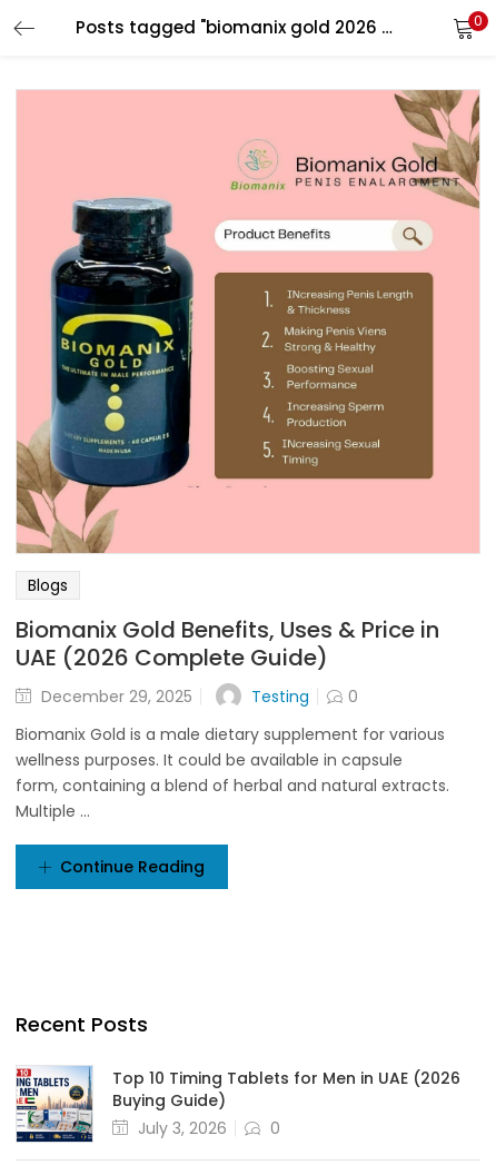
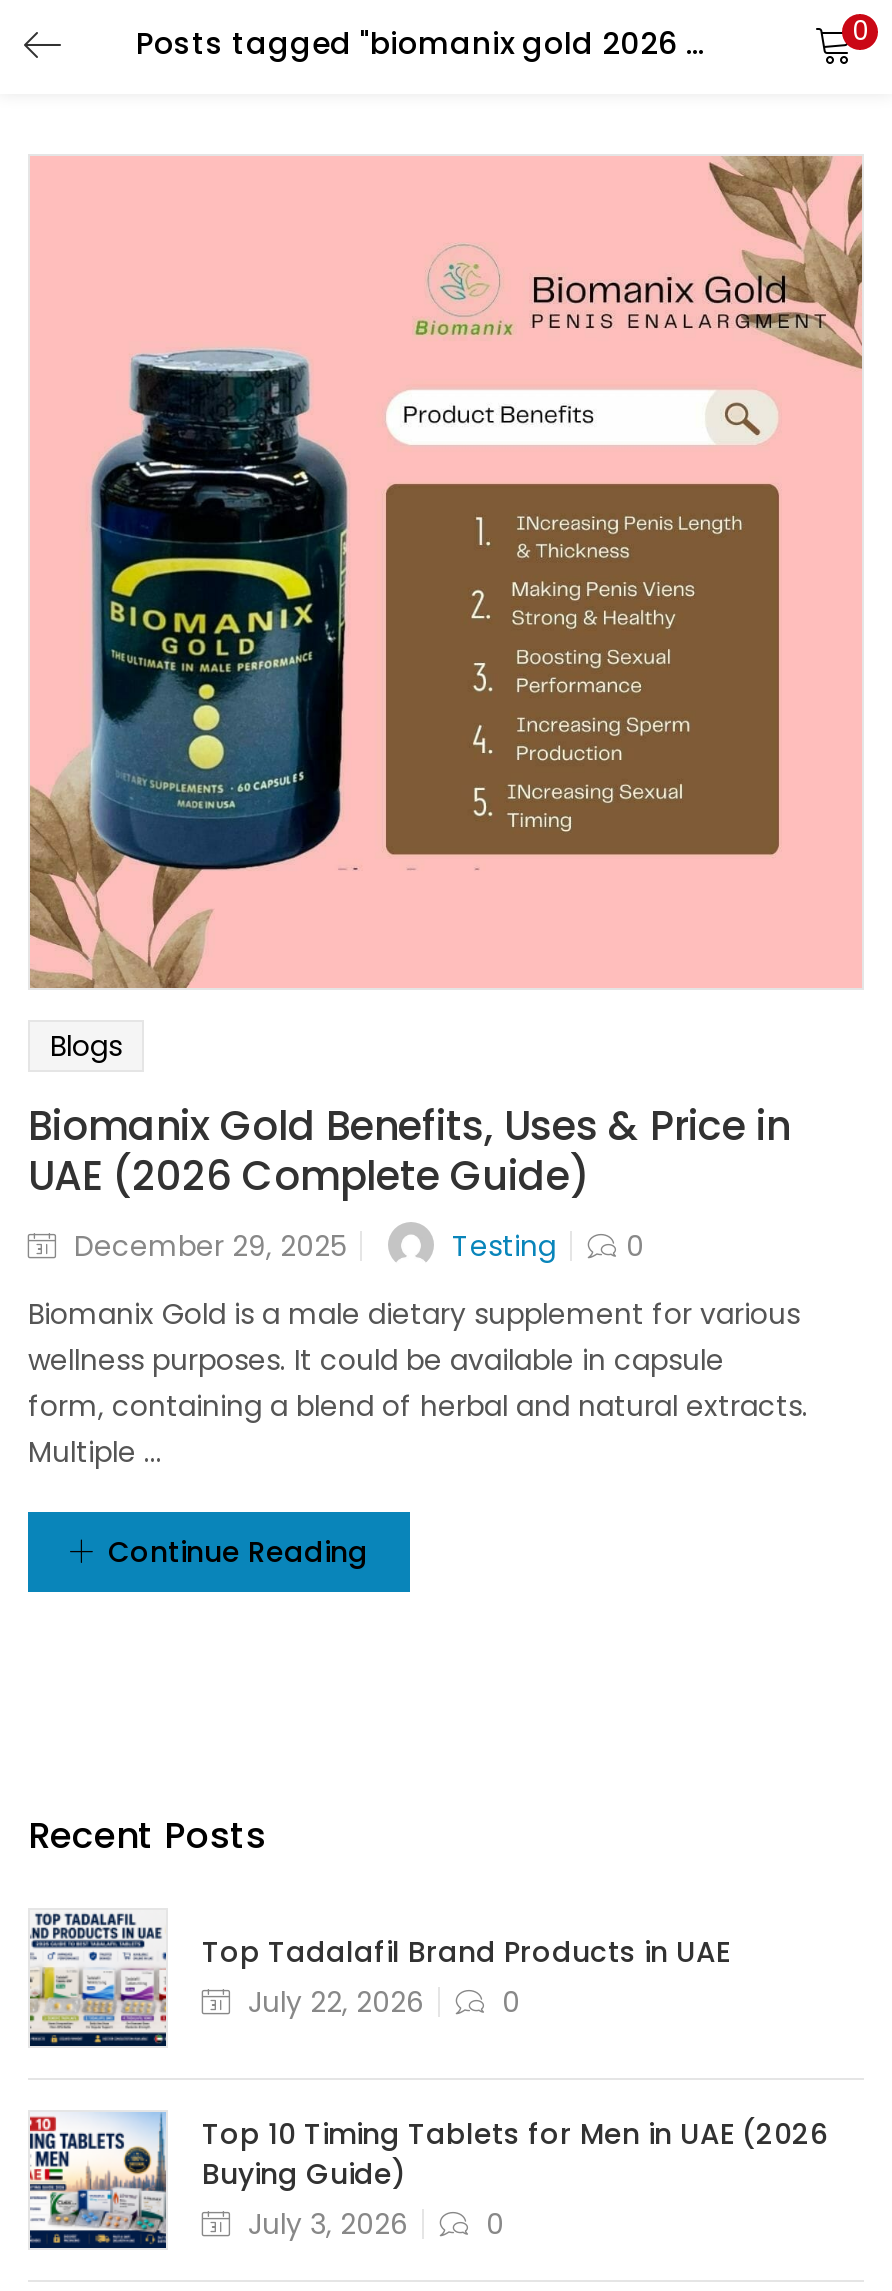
+ [image]
+ Top Tadalafil Brand Products in UAE
+ July 22, 2026
+ 0
